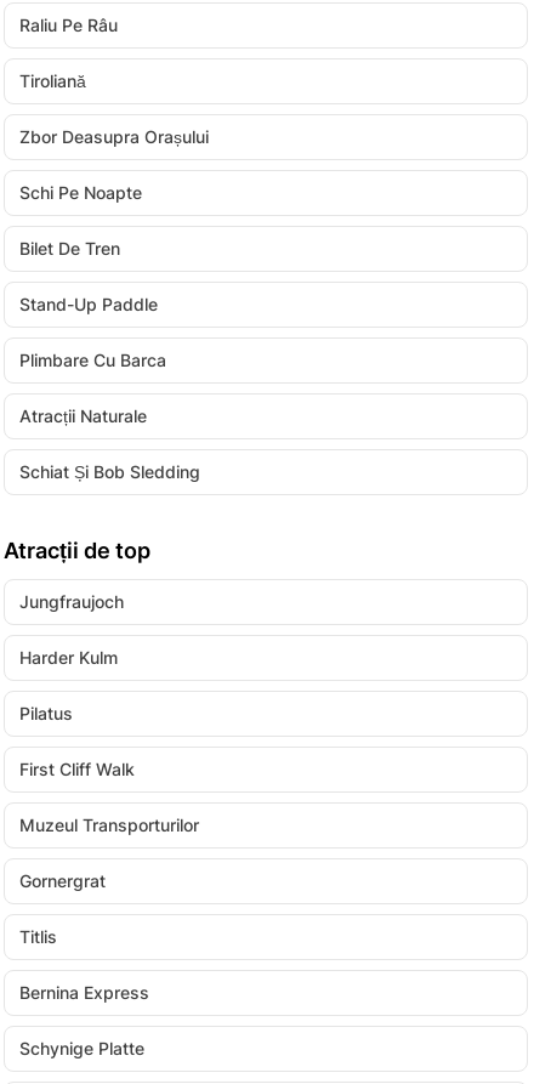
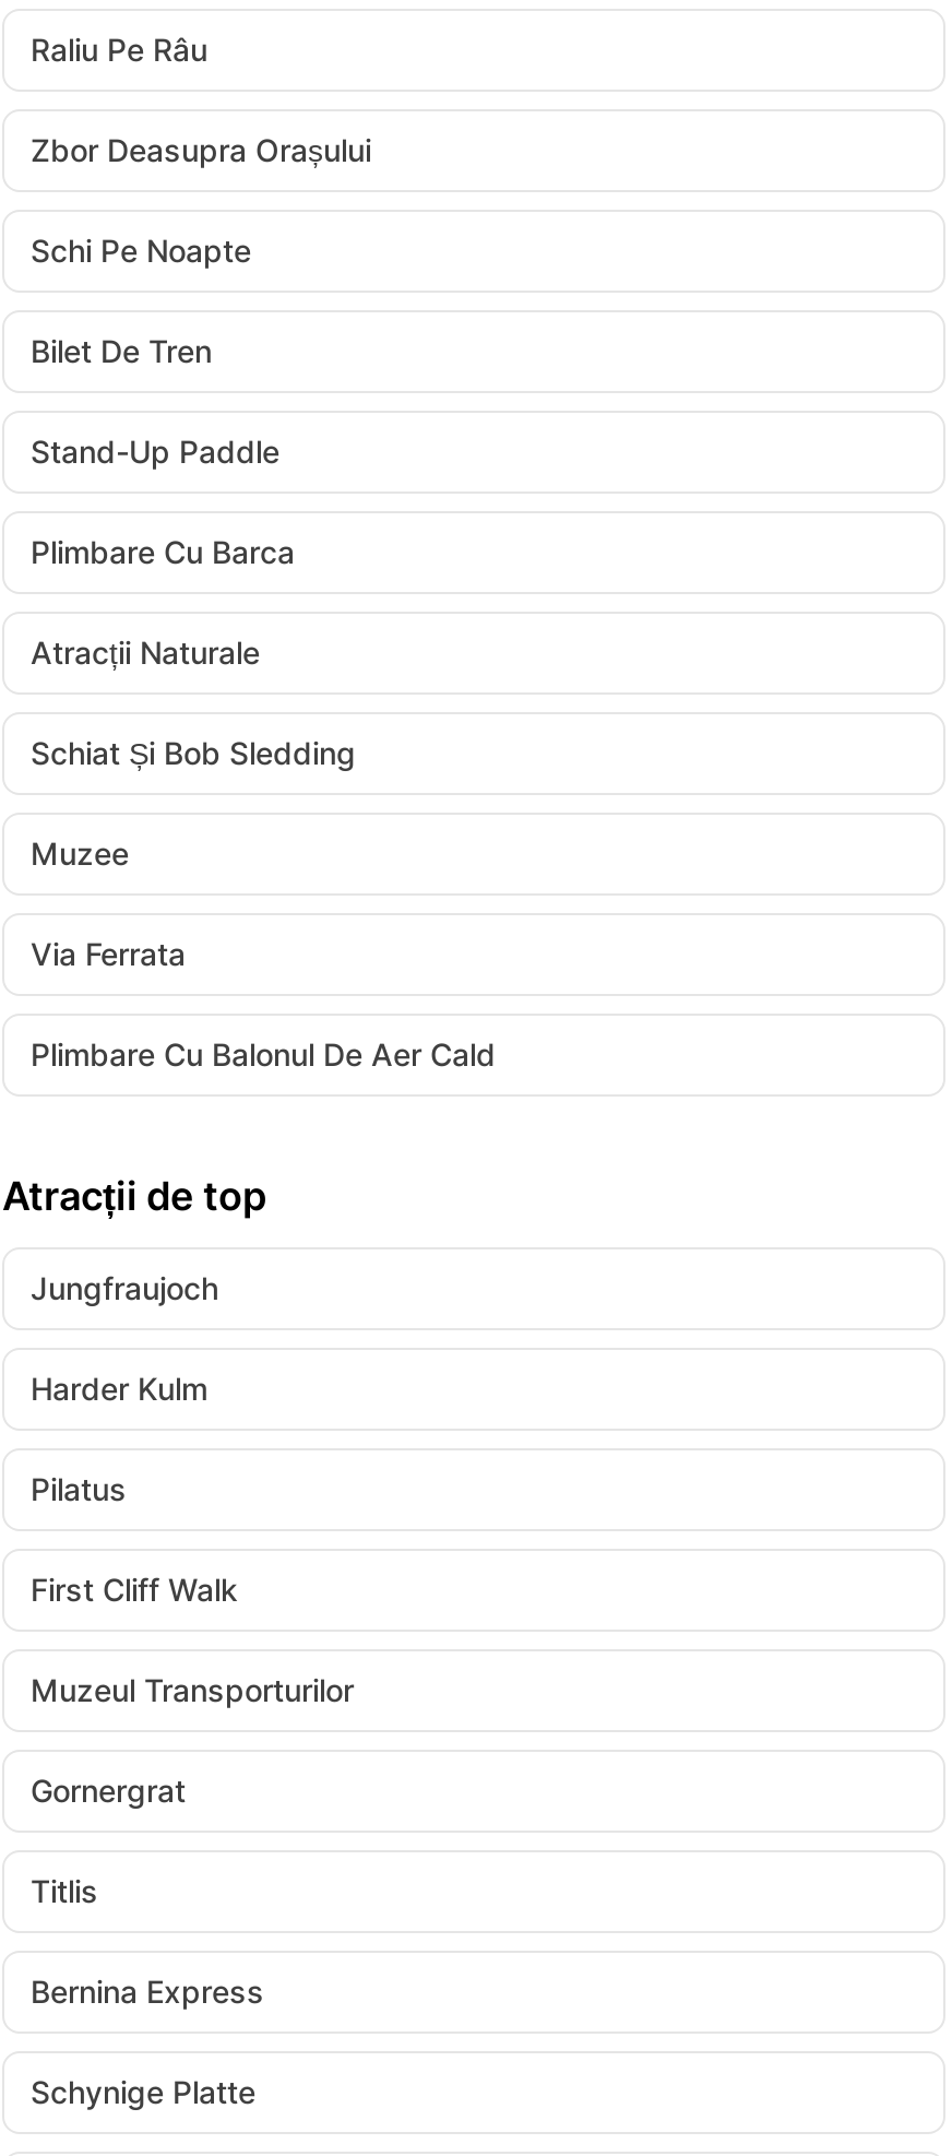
- Tiroliană

moved up: Zbor Deasupra Orașului | Schi Pe Noapte | Bilet De Tren | Stand-Up Paddle | Plimbare Cu Barca | Atracții Naturale | Schiat Și Bob Sledding

+ Muzee
+ Via Ferrata
+ Plimbare Cu Balonul De Aer Cald
